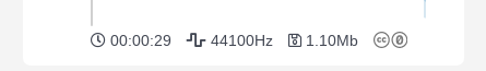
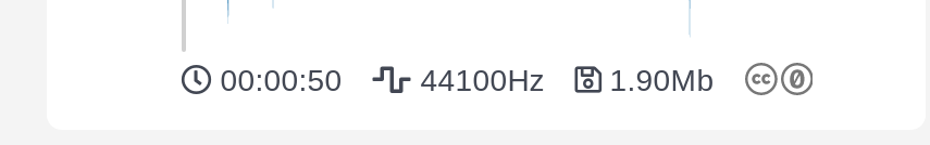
- 00:00:29
+ 00:00:50

- 44100Hz 1.10Mb
+ 44100Hz 1.90Mb
